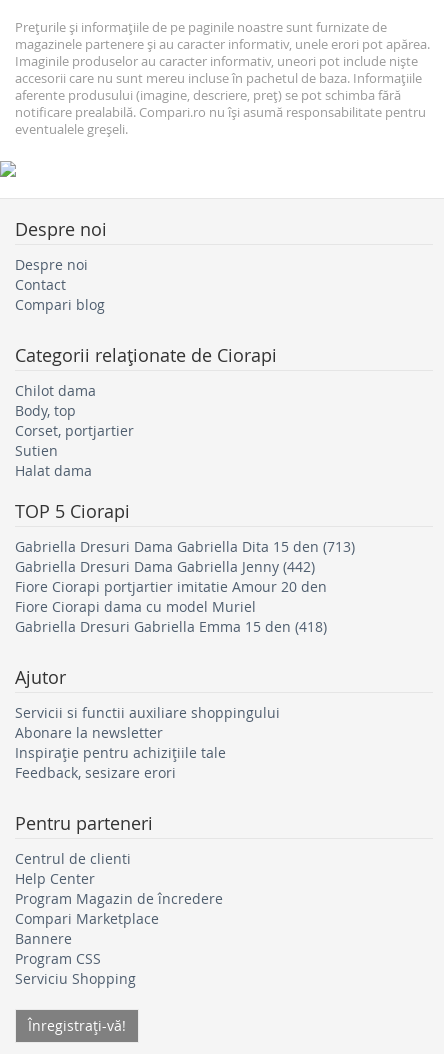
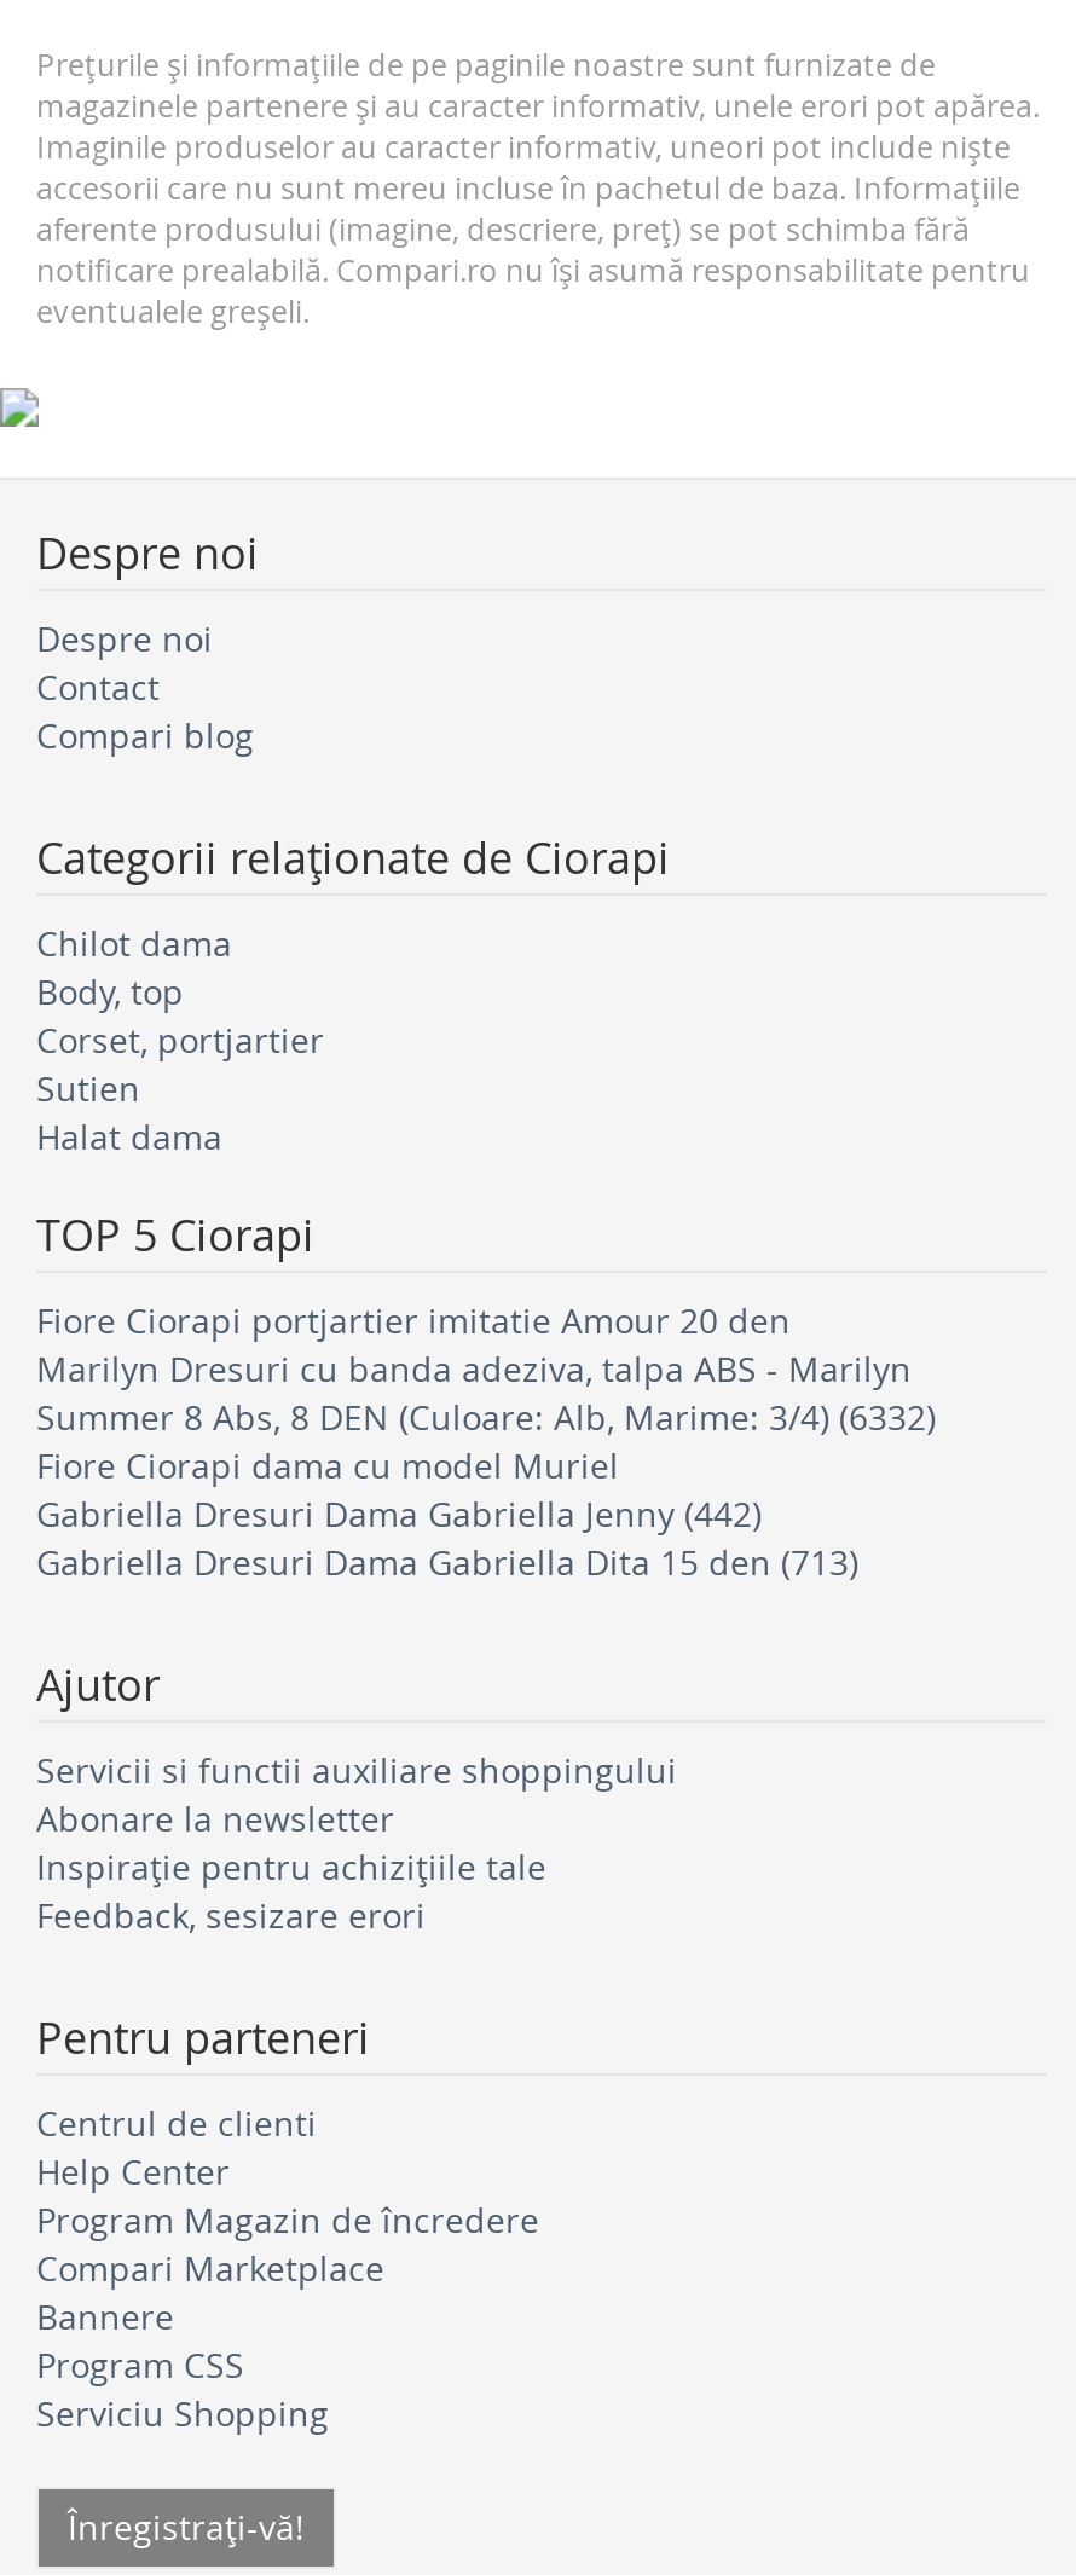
+ Marilyn Dresuri cu banda adeziva, talpa ABS - Marilyn
+ Summer 8 Abs, 8 DEN (Culoare: Alb, Marime: 3/4) (6332)

moved down: Gabriella Dresuri Dama Gabriella Dita 15 den (713)

moved up: Gabriella Dresuri Dama Gabriella Jenny (442) | Fiore Ciorapi portjartier imitatie Amour 20 den | Fiore Ciorapi dama cu model Muriel

- Gabriella Dresuri Gabriella Emma 15 den (418)
